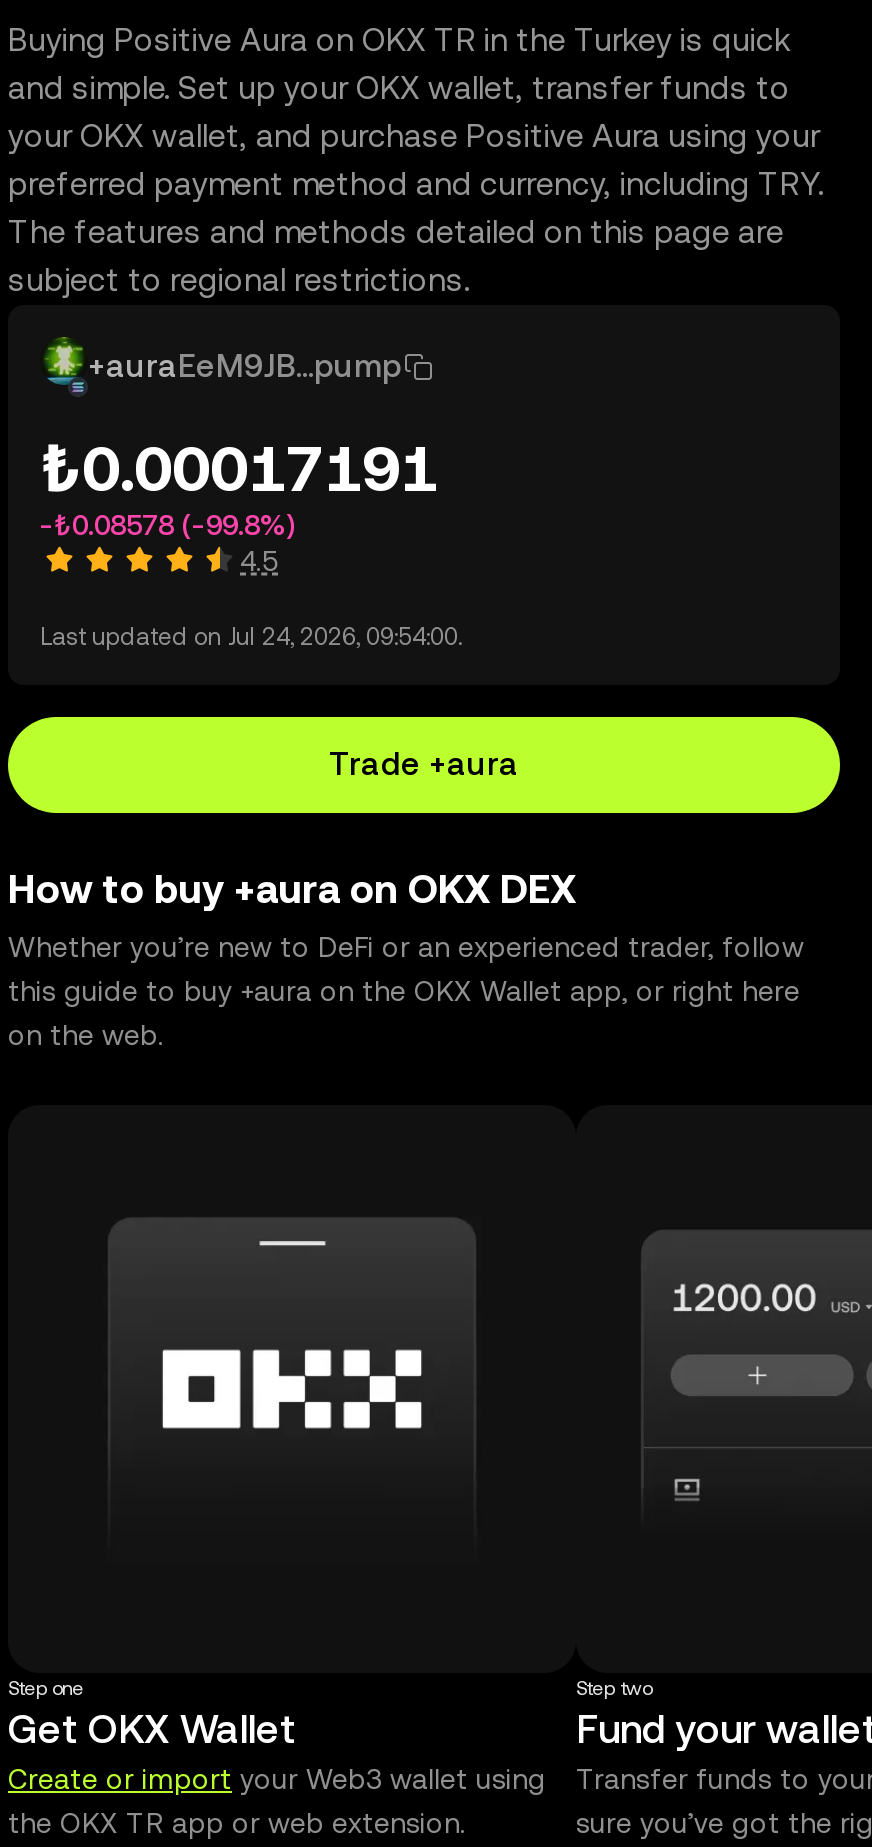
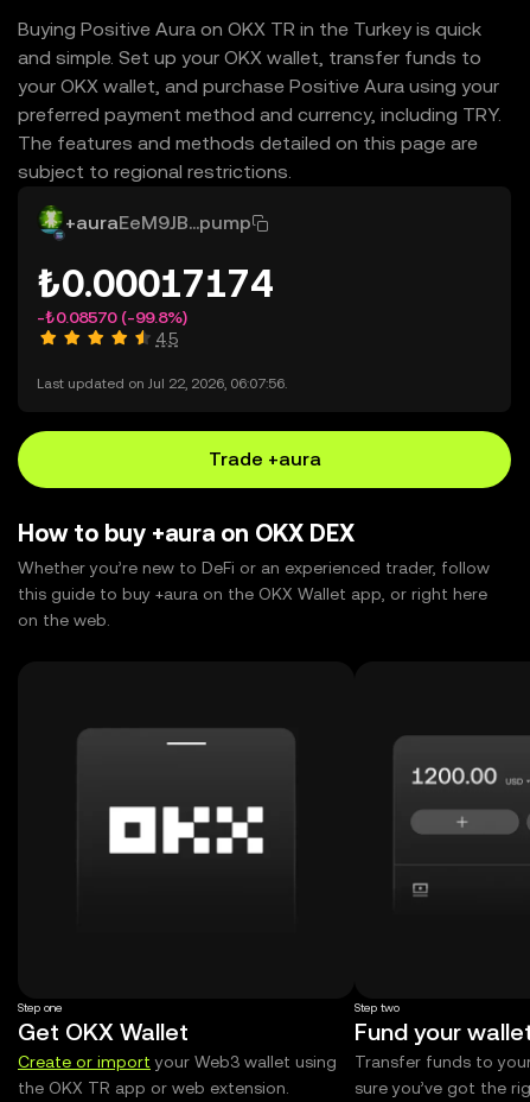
- ₺0.00017191
+ ₺0.00017174

- -₺0.08578 (-99.8%)
+ -₺0.08570 (-99.8%)

- Last updated on Jul 24, 2026, 09:54:00.
+ Last updated on Jul 22, 2026, 06:07:56.
